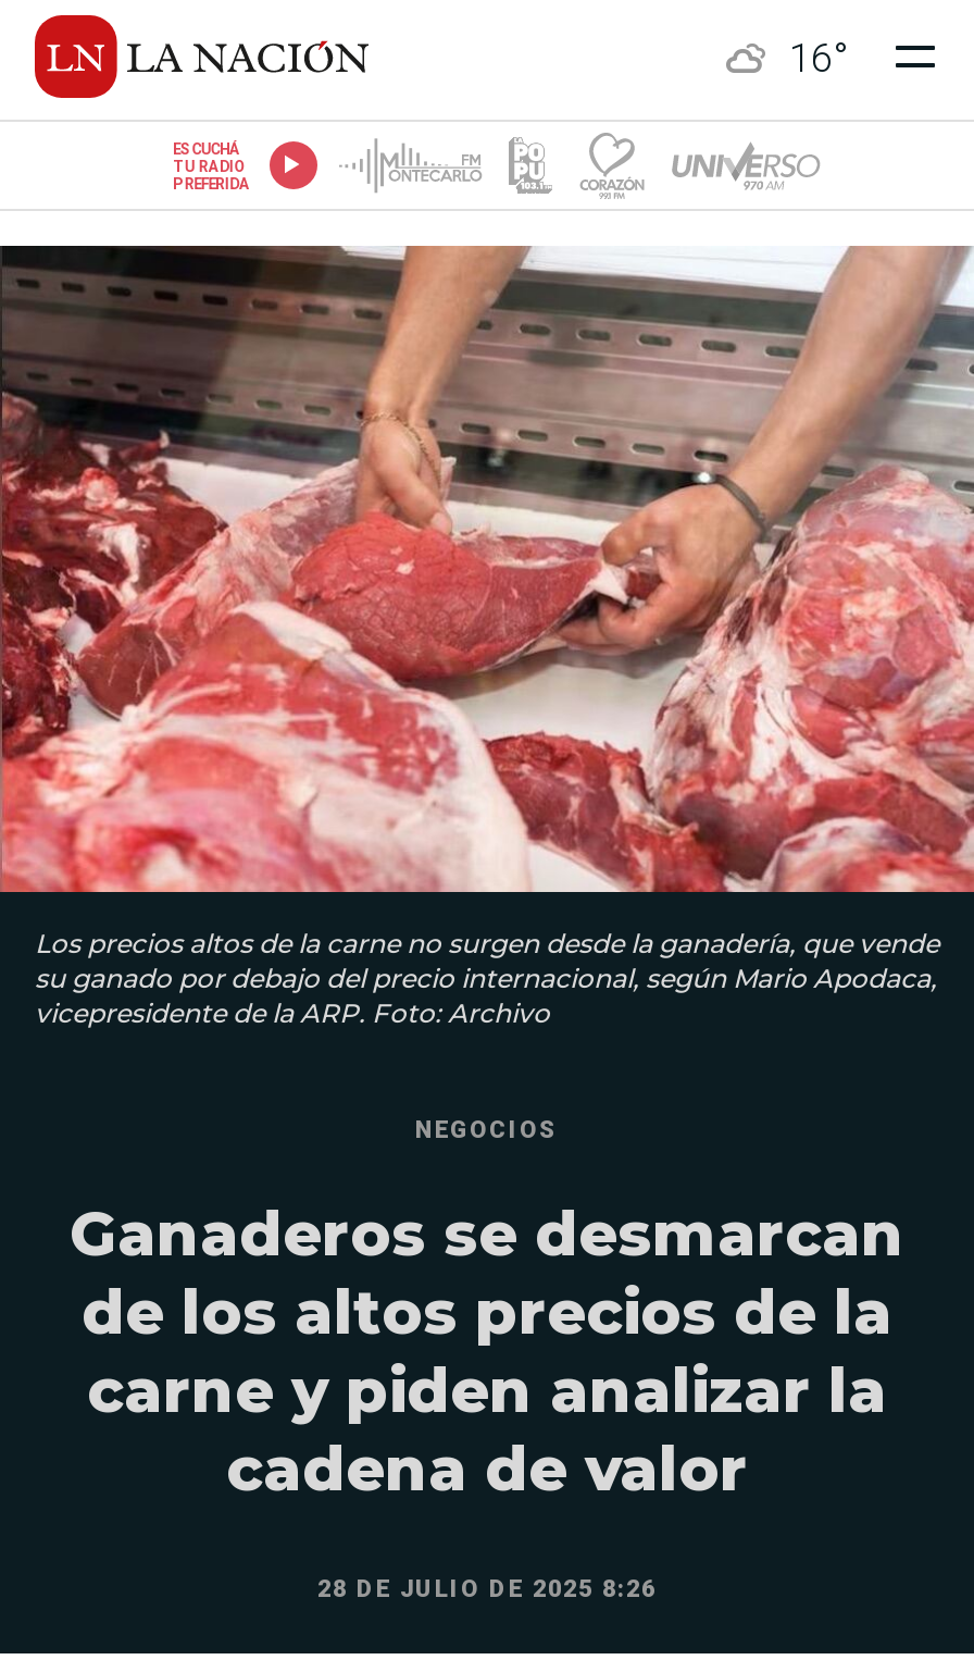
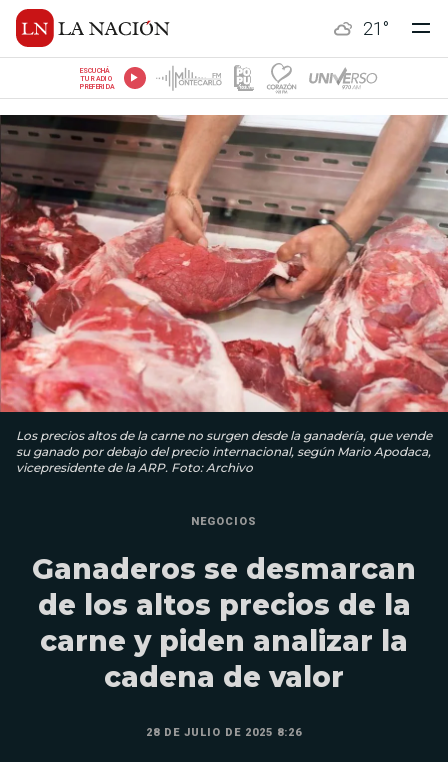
- 16°
+ 21°
